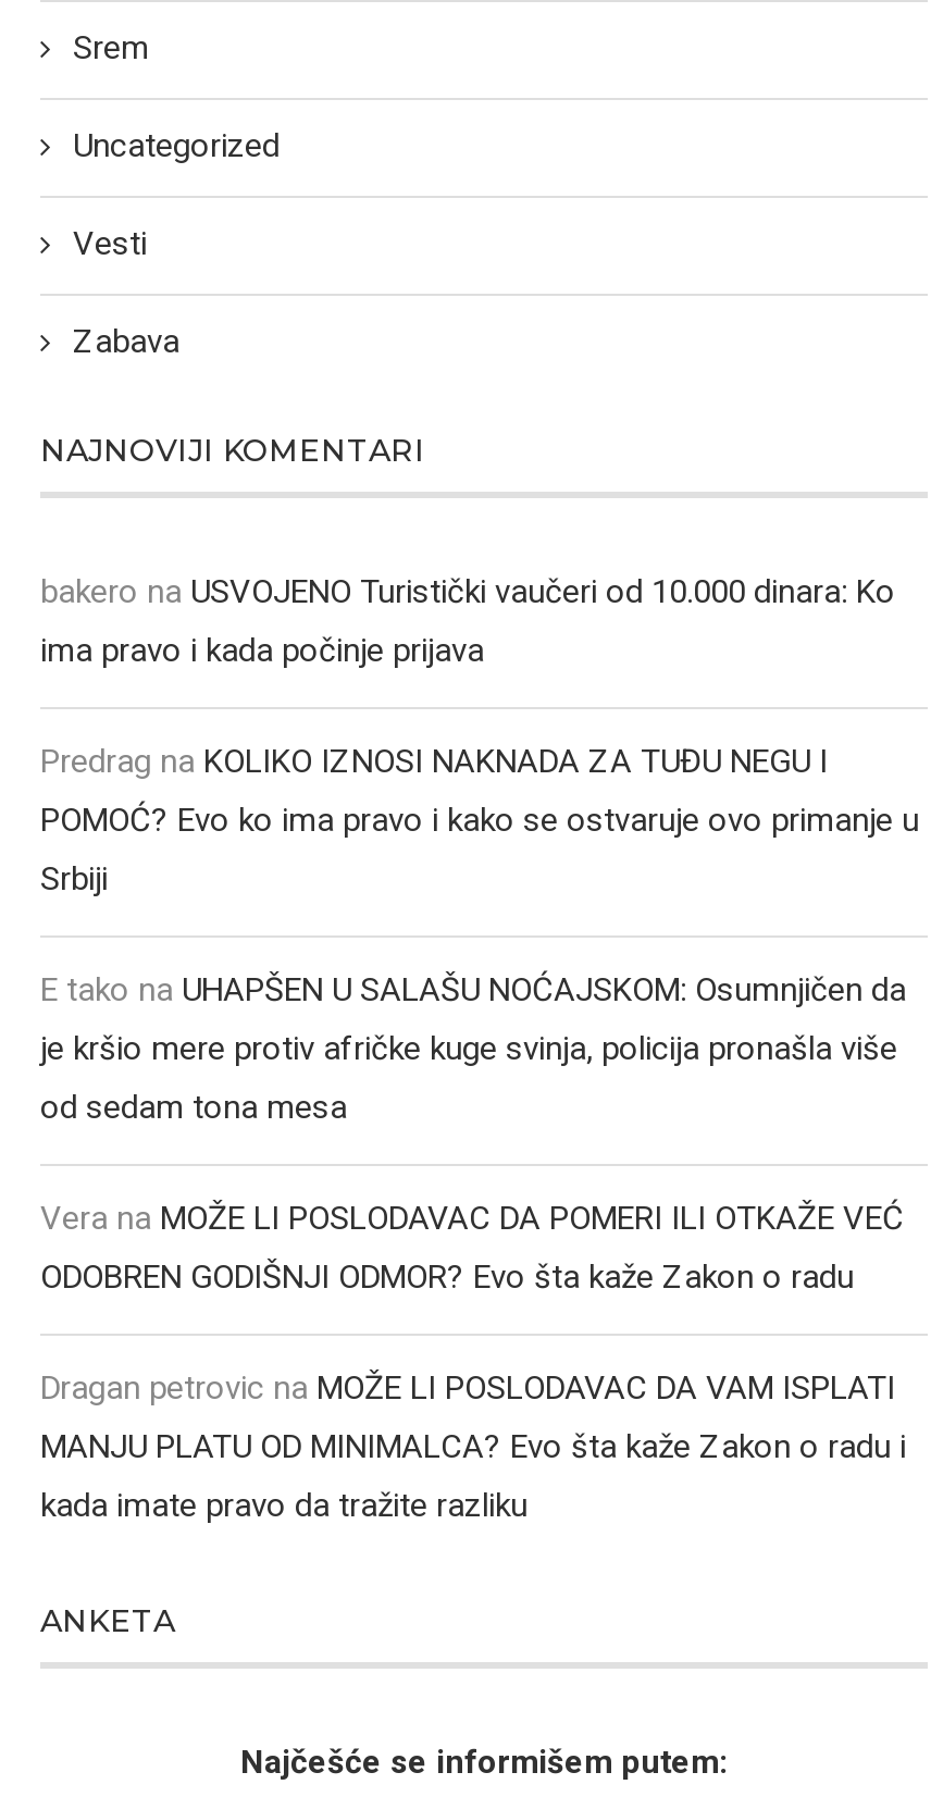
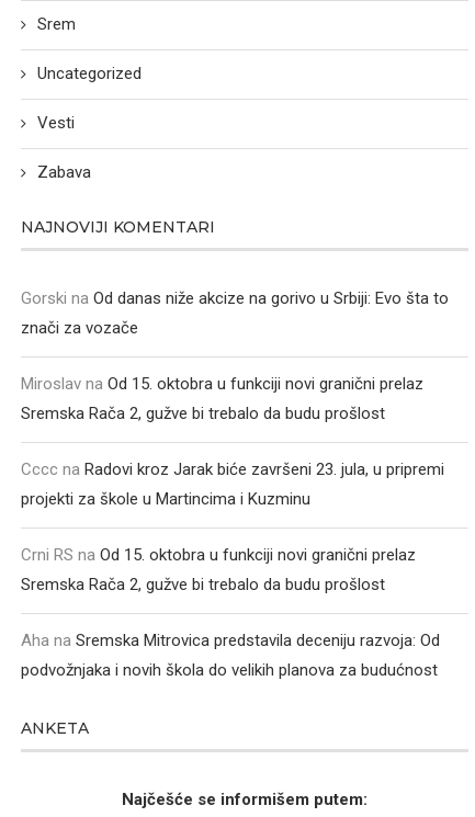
- bakero na USVOJENO Turistički vaučeri od 10.000 dinara: Ko
- ima pravo i kada počinje prijava
- Predrag na KOLIKO IZNOSI NAKNADA ZA TUĐU NEGU I
- POMOĆ? Evo ko ima pravo i kako se ostvaruje ovo primanje u
- Srbiji
- E tako na UHAPŠEN U SALAŠU NOĆAJSKOM: Osumnjičen da
- je kršio mere protiv afričke kuge svinja, policija pronašla više
- od sedam tona mesa
- Vera na MOŽE LI POSLODAVAC DA POMERI ILI OTKAŽE VEĆ
- ODOBREN GODIŠNJI ODMOR? Evo šta kaže Zakon o radu
- Dragan petrovic na MOŽE LI POSLODAVAC DA VAM ISPLATI
- MANJU PLATU OD MINIMALCA? Evo šta kaže Zakon o radu i
- kada imate pravo da tražite razliku
+ Gorski na Od danas niže akcize na gorivo u Srbiji: Evo šta to
+ znači za vozače
+ Miroslav na Od 15. oktobra u funkciji novi granični prelaz
+ Sremska Rača 2, gužve bi trebalo da budu prošlost
+ Cccc na Radovi kroz Jarak biće završeni 23. jula, u pripremi
+ projekti za škole u Martincima i Kuzminu
+ Crni RS na Od 15. oktobra u funkciji novi granični prelaz
+ Sremska Rača 2, gužve bi trebalo da budu prošlost
+ Aha na Sremska Mitrovica predstavila deceniju razvoja: Od
+ podvožnjaka i novih škola do velikih planova za budućnost
